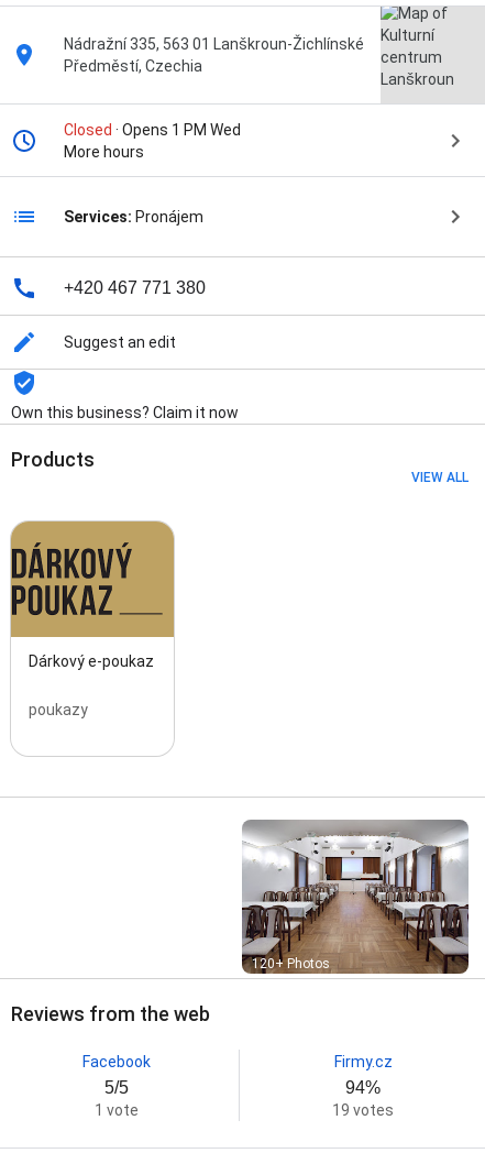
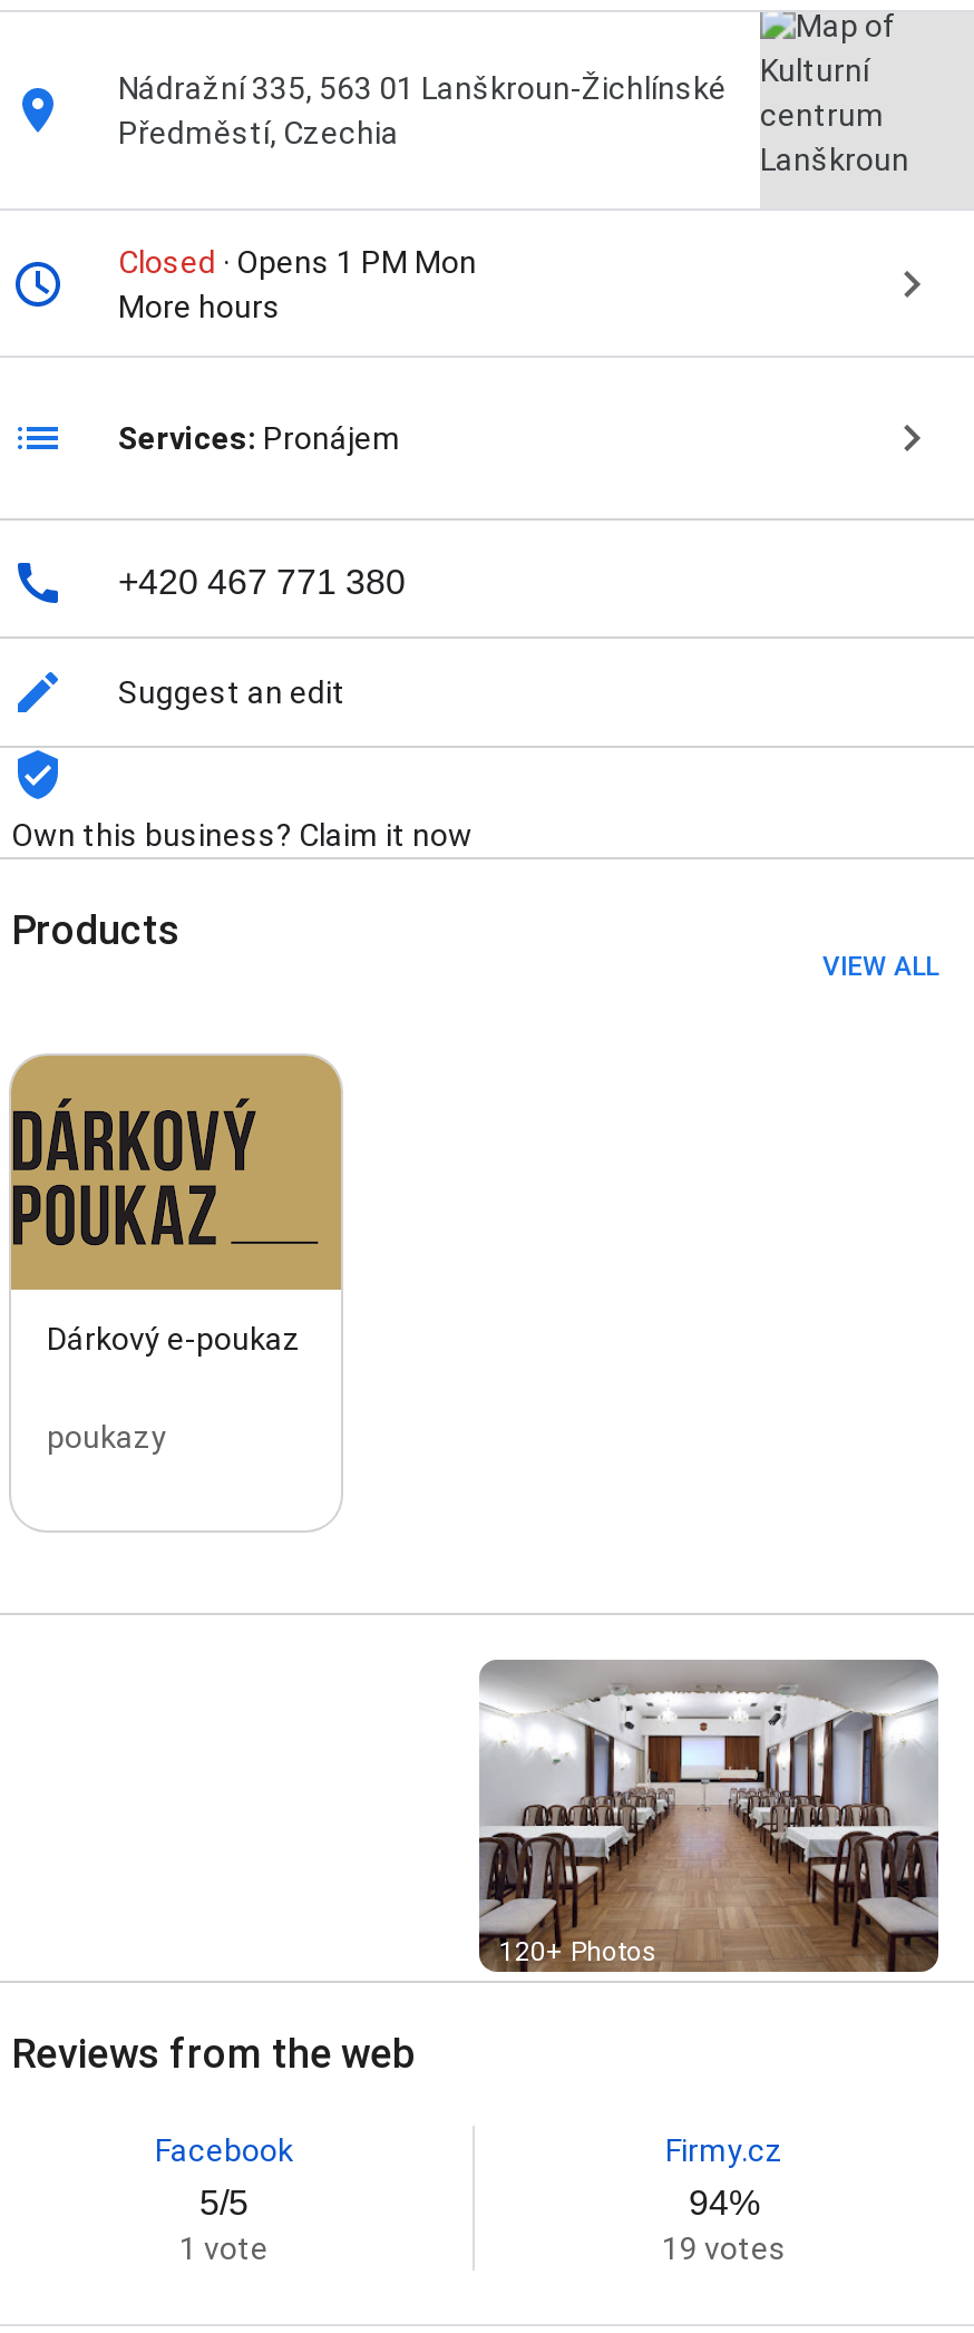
- Closed · Opens 1 PM Wed
+ Closed · Opens 1 PM Mon
